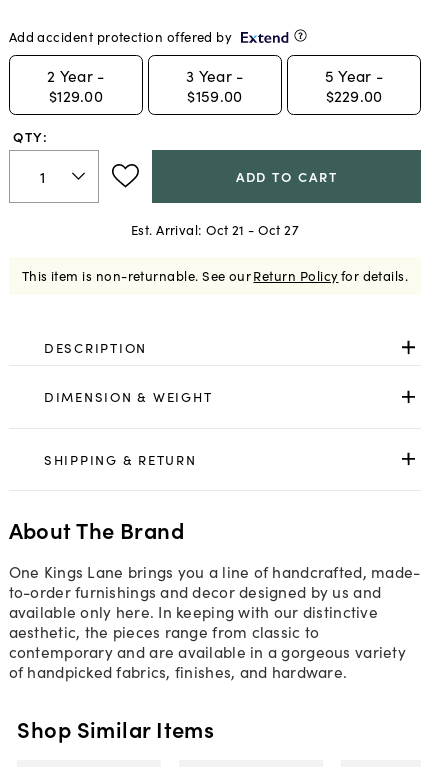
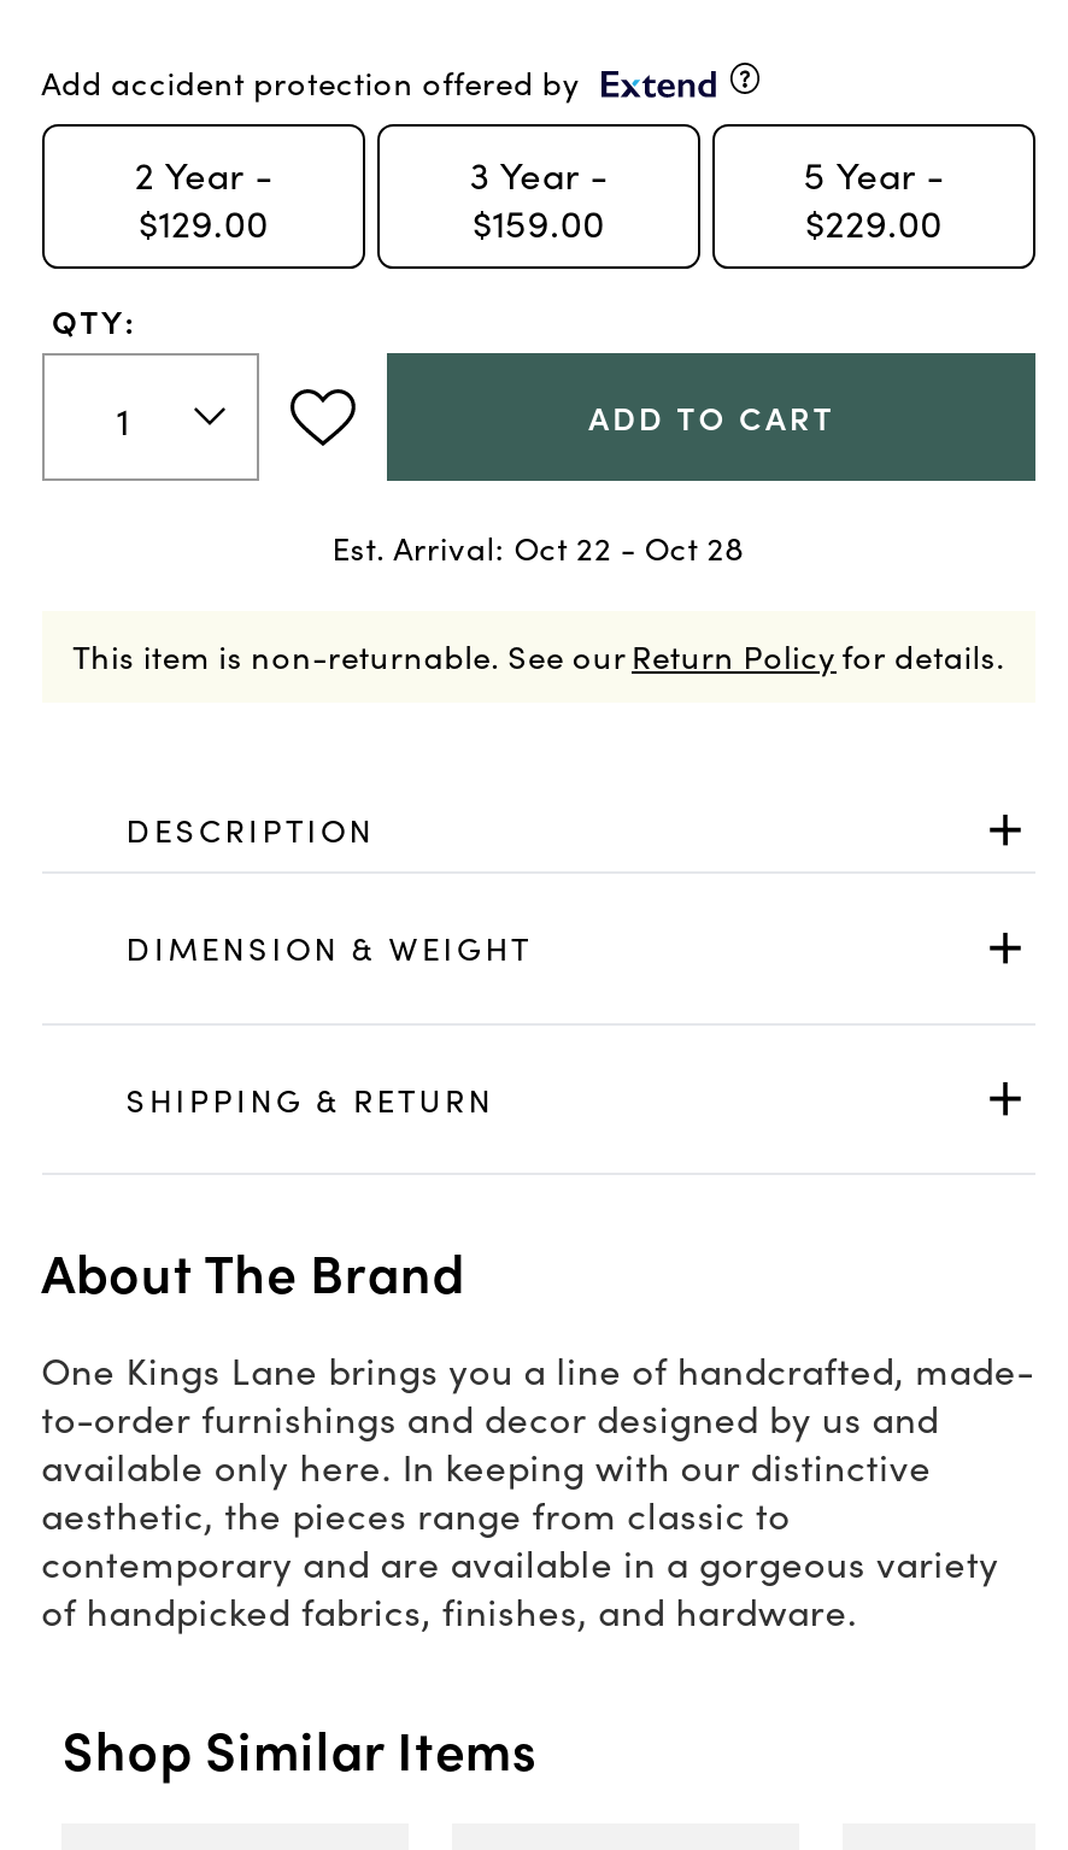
- Est. Arrival: Oct 21 - Oct 27
+ Est. Arrival: Oct 22 - Oct 28
